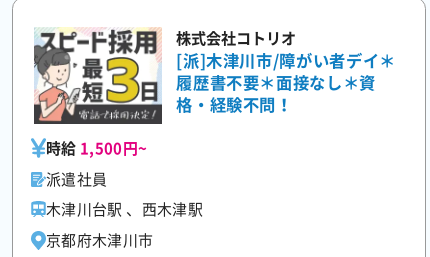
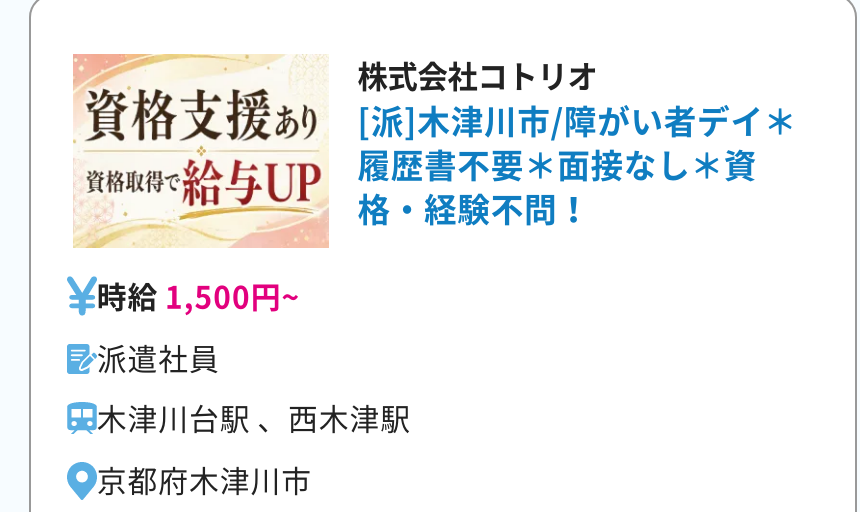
- [image]
+ [image]
